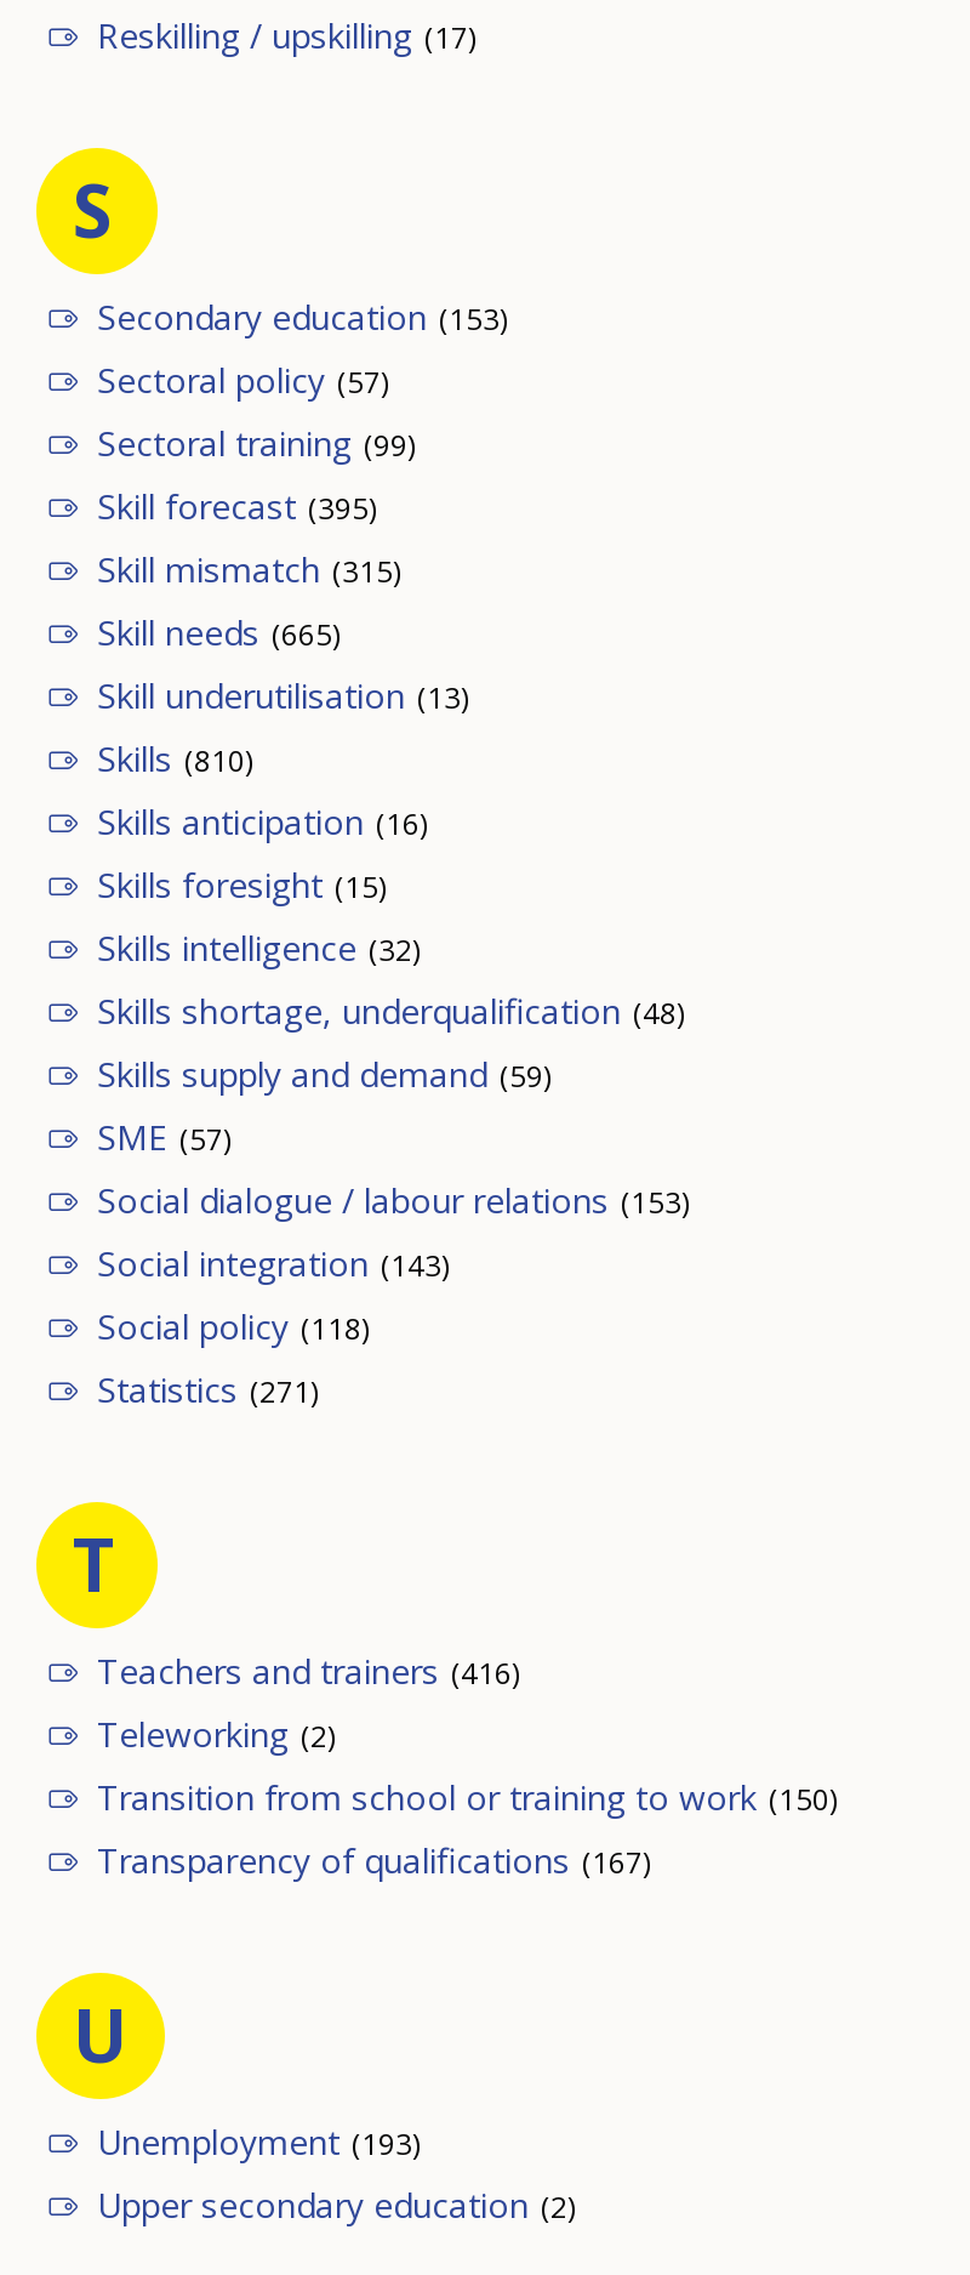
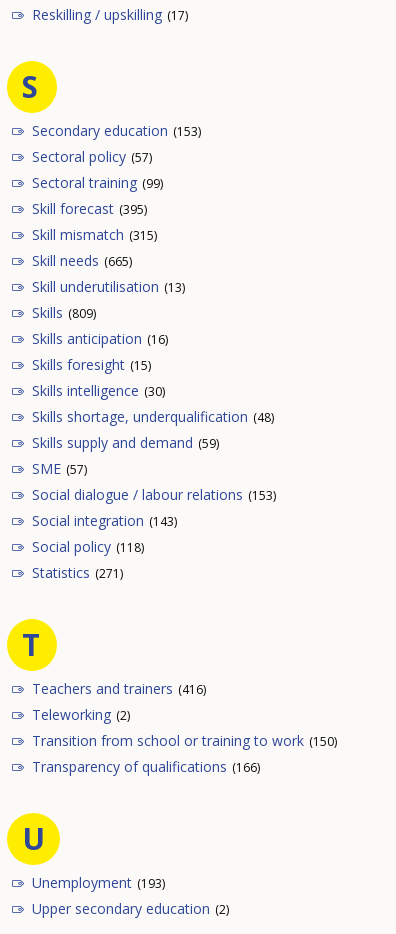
- Skills (810)
+ Skills (809)

- Skills intelligence (32)
+ Skills intelligence (30)

- Transparency of qualifications (167)
+ Transparency of qualifications (166)
